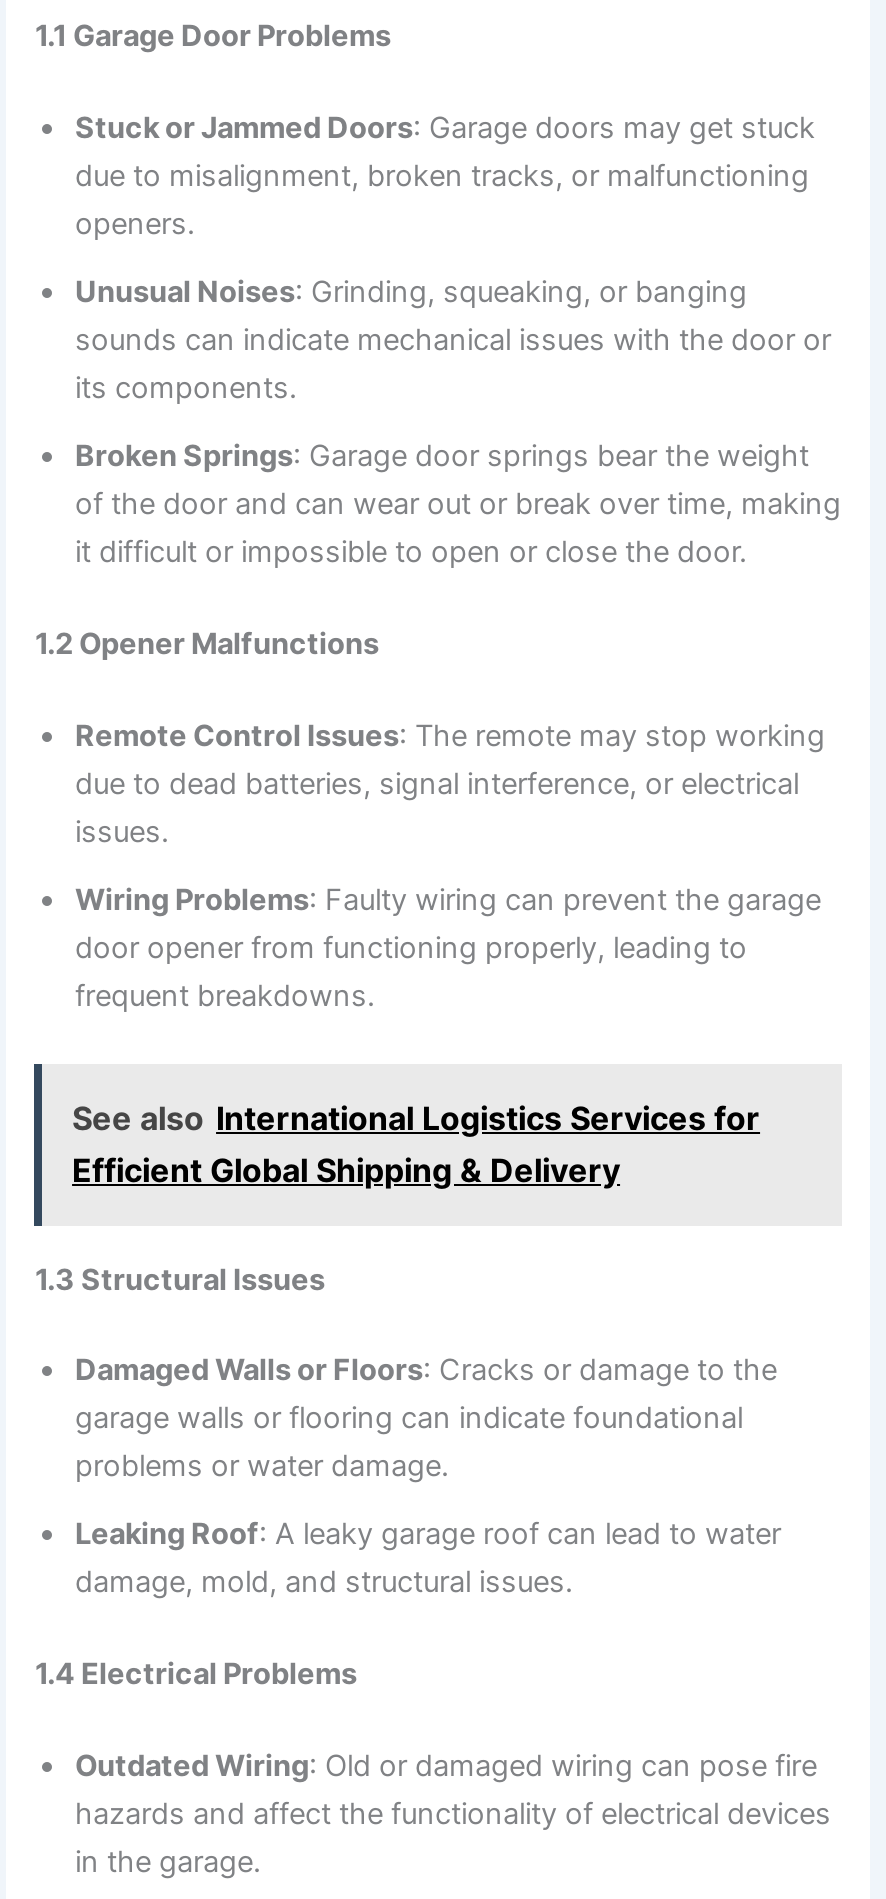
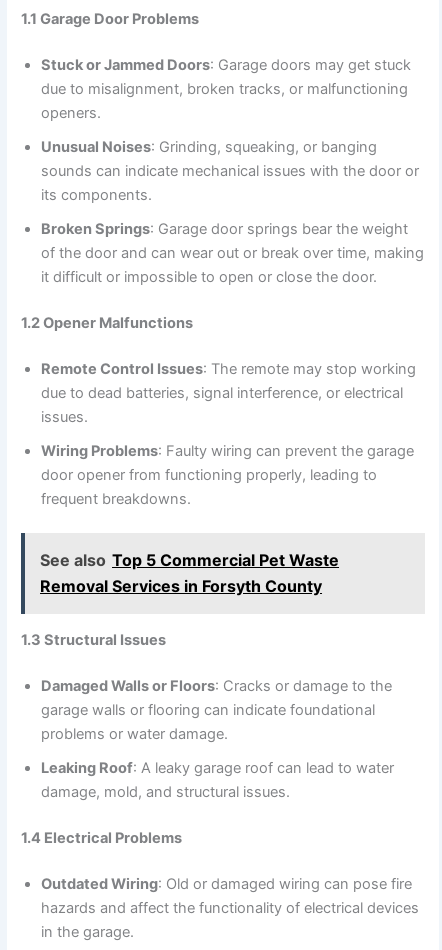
- See also International Logistics Services for
- Efficient Global Shipping & Delivery
+ See also Top 5 Commercial Pet Waste
+ Removal Services in Forsyth County
